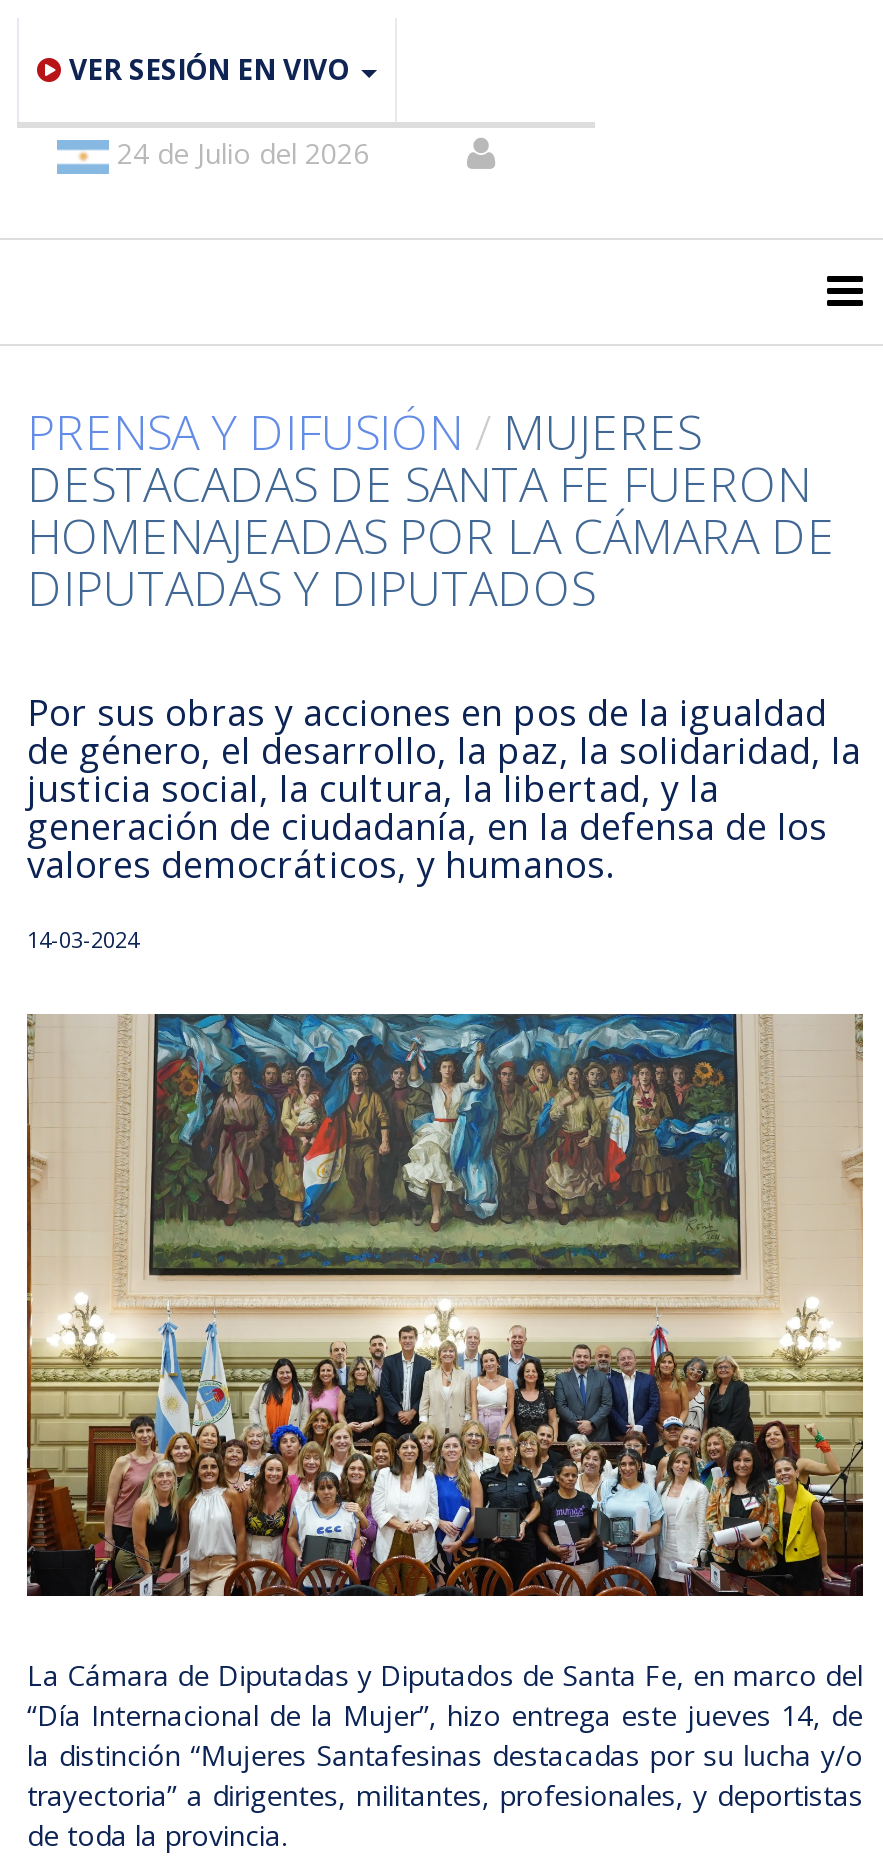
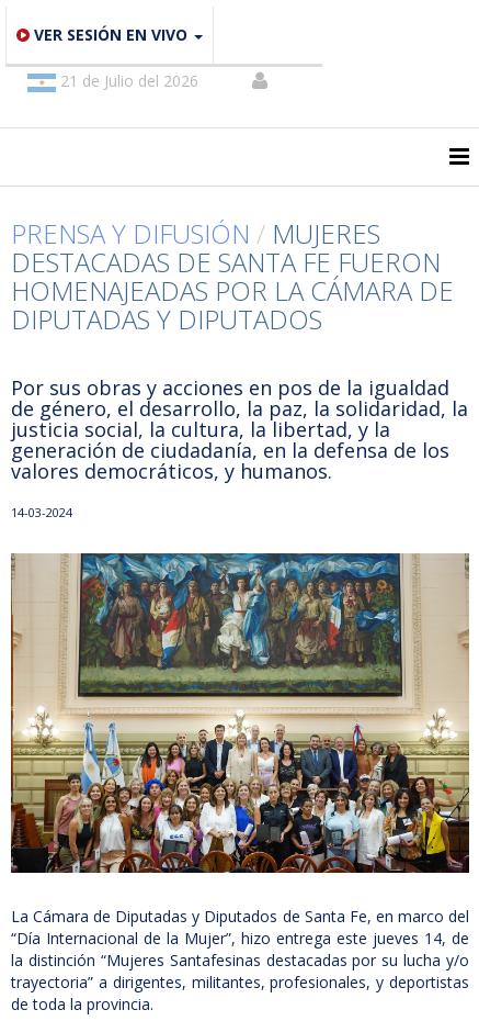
- 24 de Julio del 2026
+ 21 de Julio del 2026
